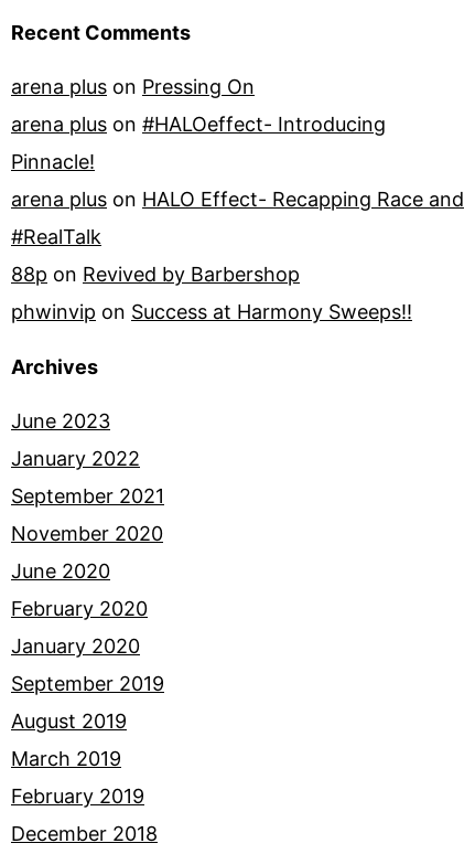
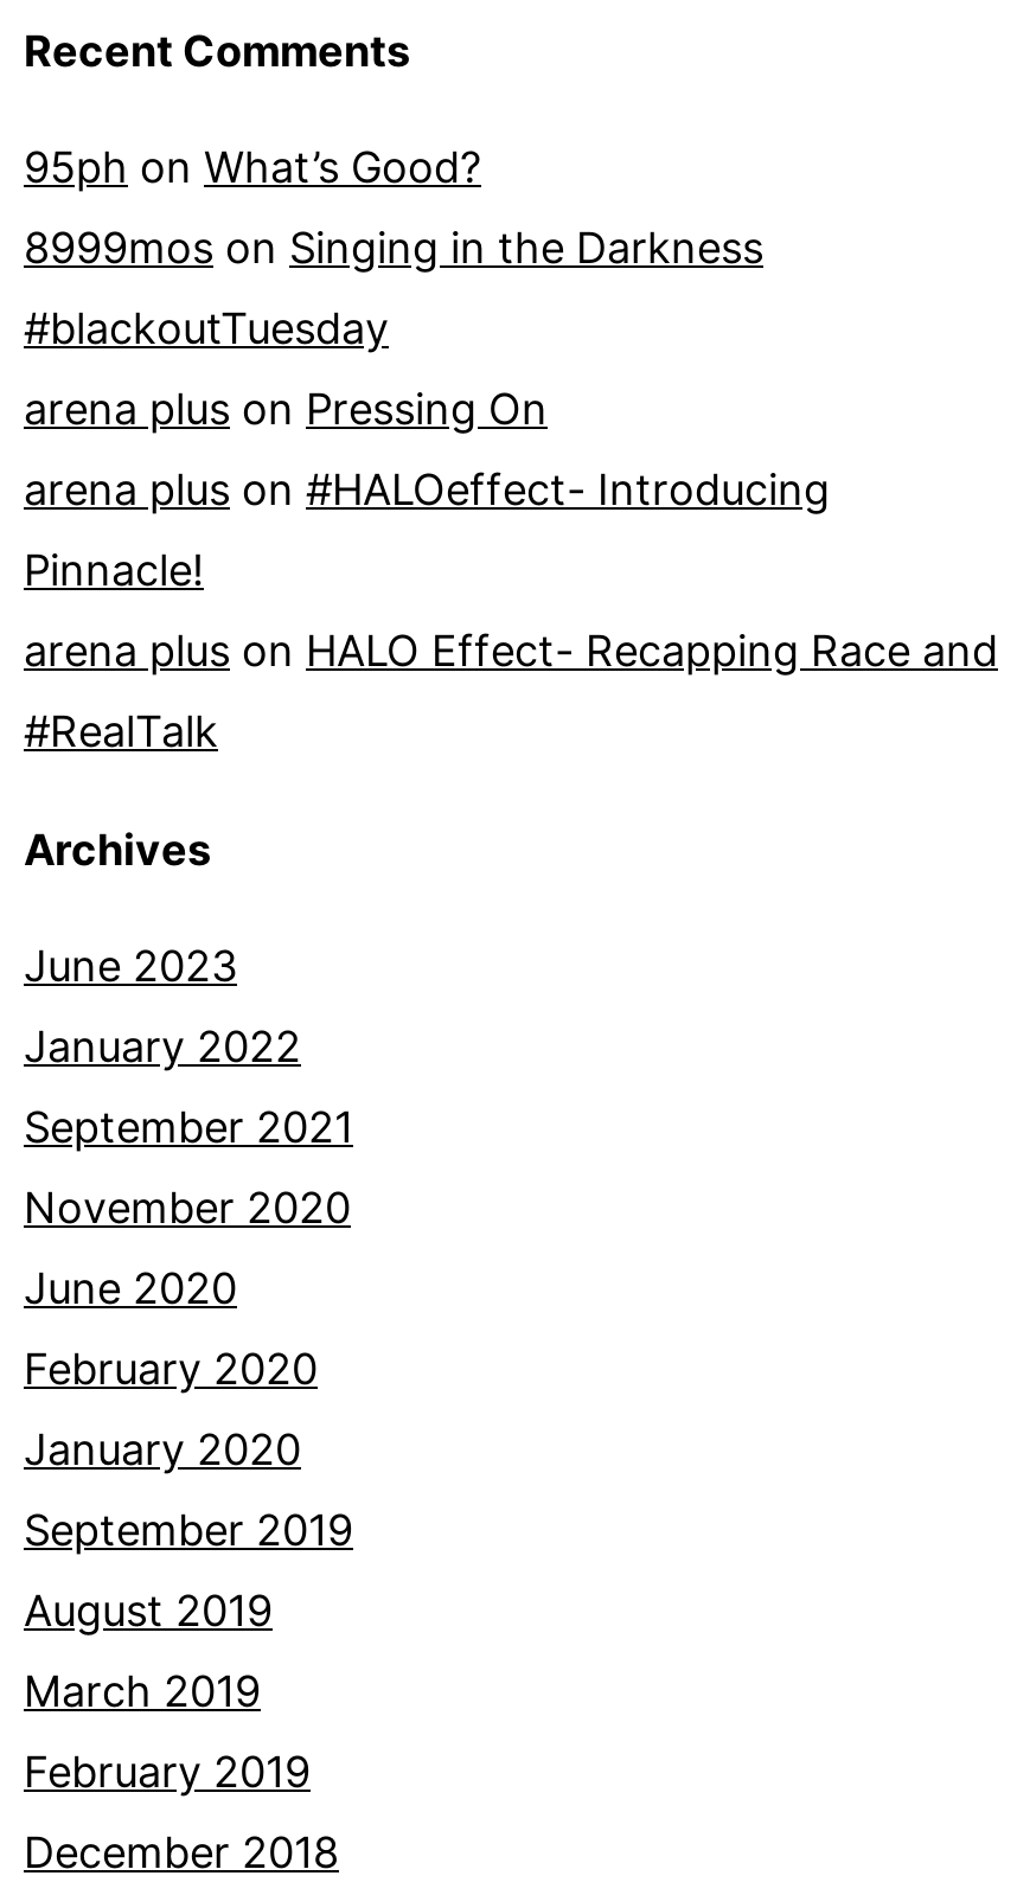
+ 95ph on What’s Good?
+ 8999mos on Singing in the Darkness
+ #blackoutTuesday

moved down: arena plus on Pressing On | arena plus on #HALOeffect- Introducing | Pinnacle! | arena plus on HALO Effect- Recapping Race and | #RealTalk

- 88p on Revived by Barbershop
- phwinvip on Success at Harmony Sweeps!!
